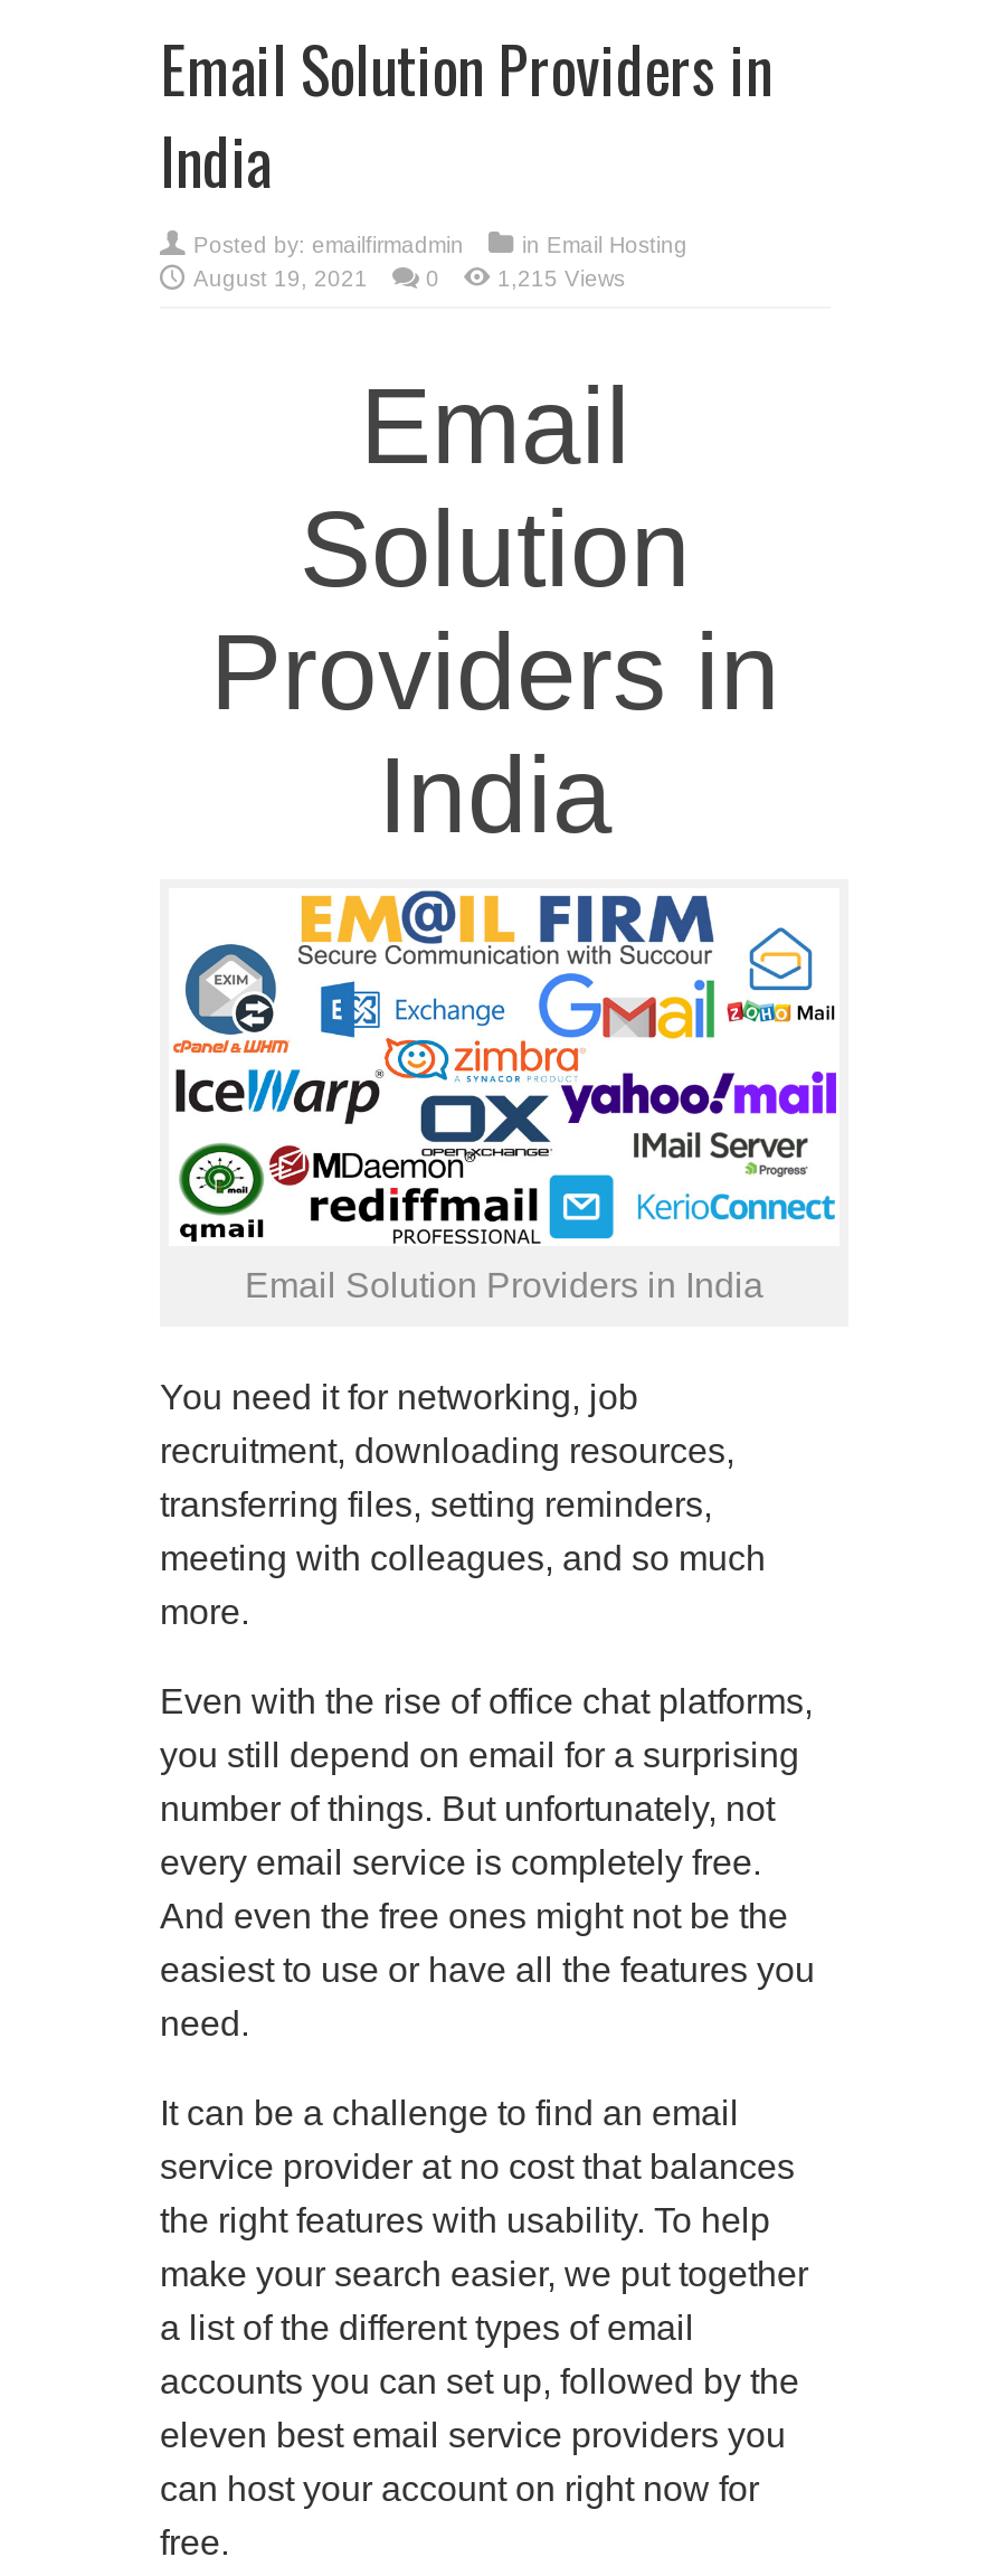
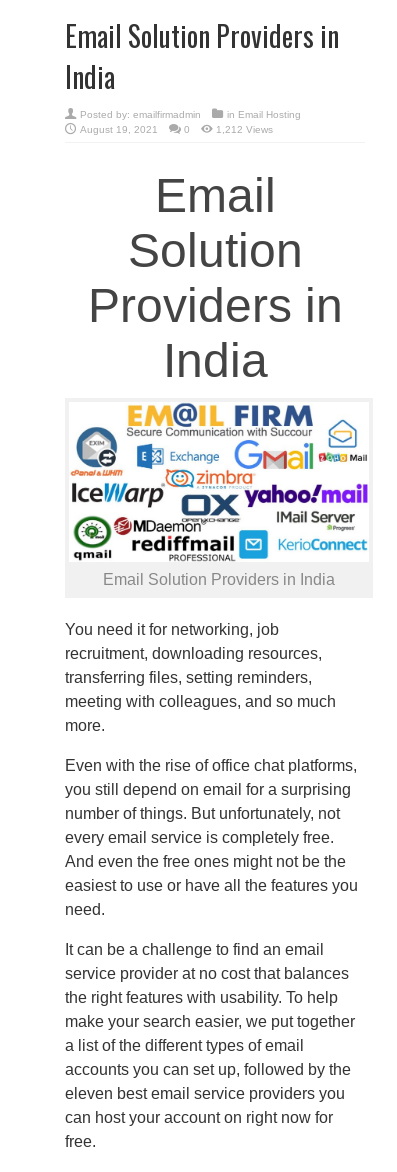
- 1,215 Views
+ 1,212 Views
